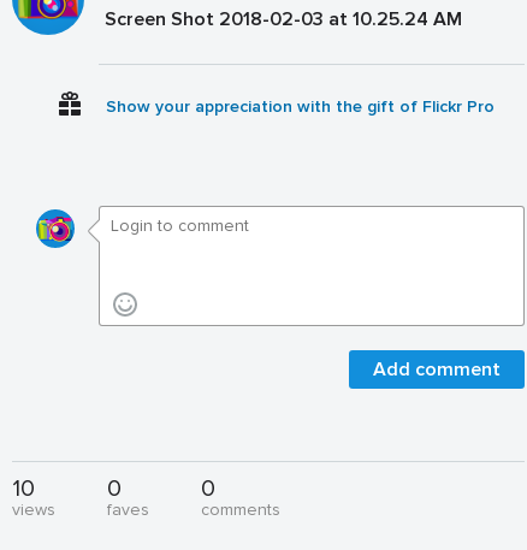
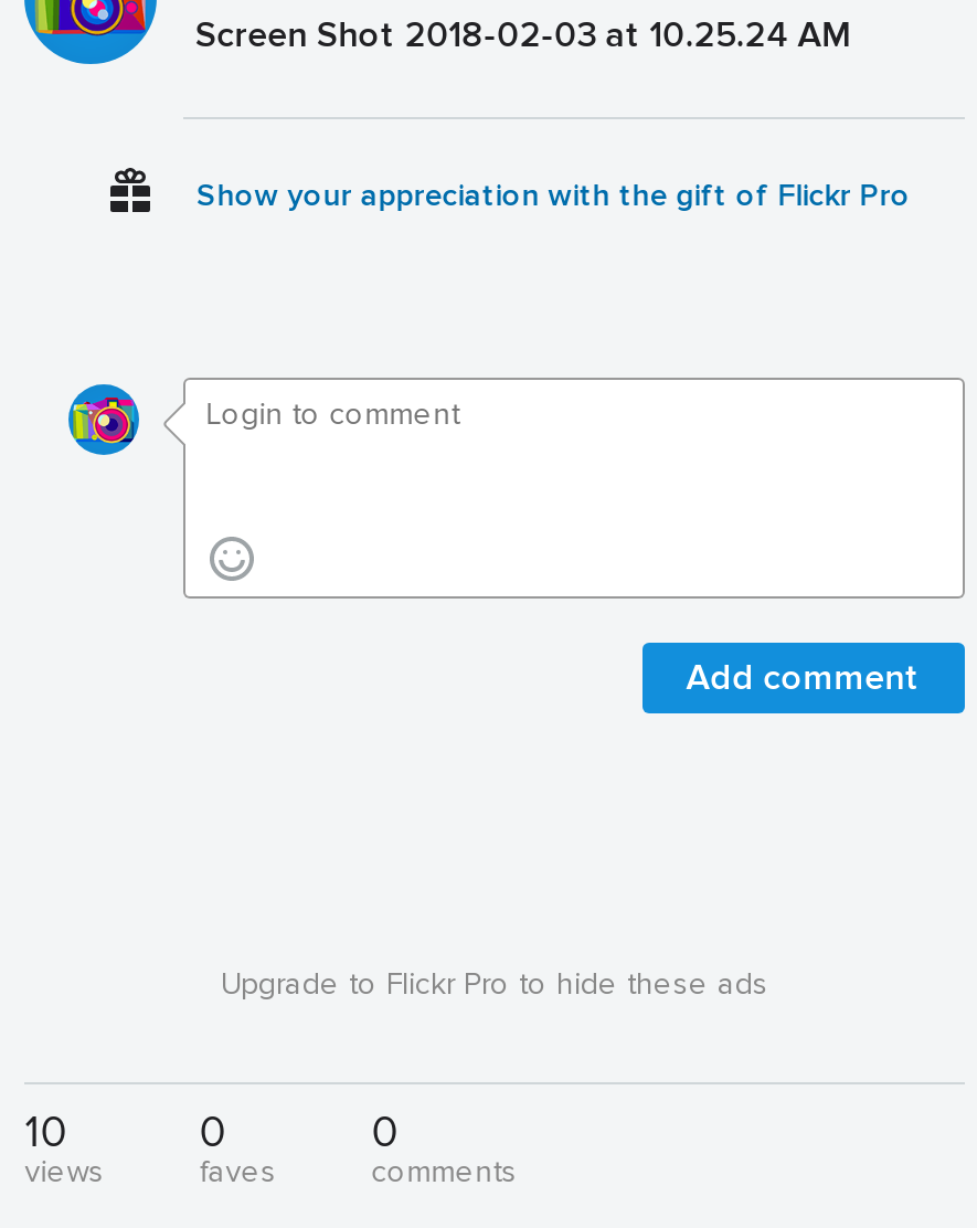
+ Upgrade to Flickr Pro to hide these ads
